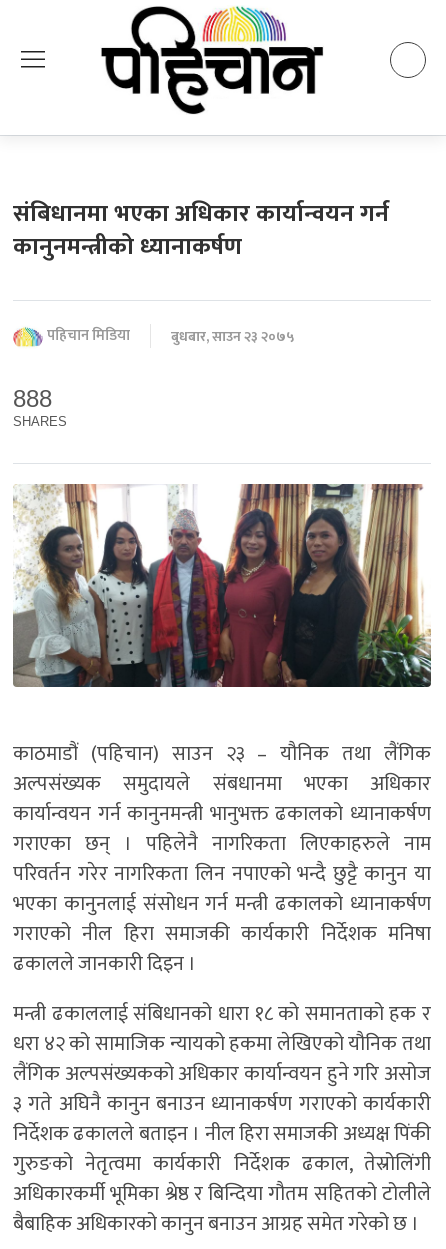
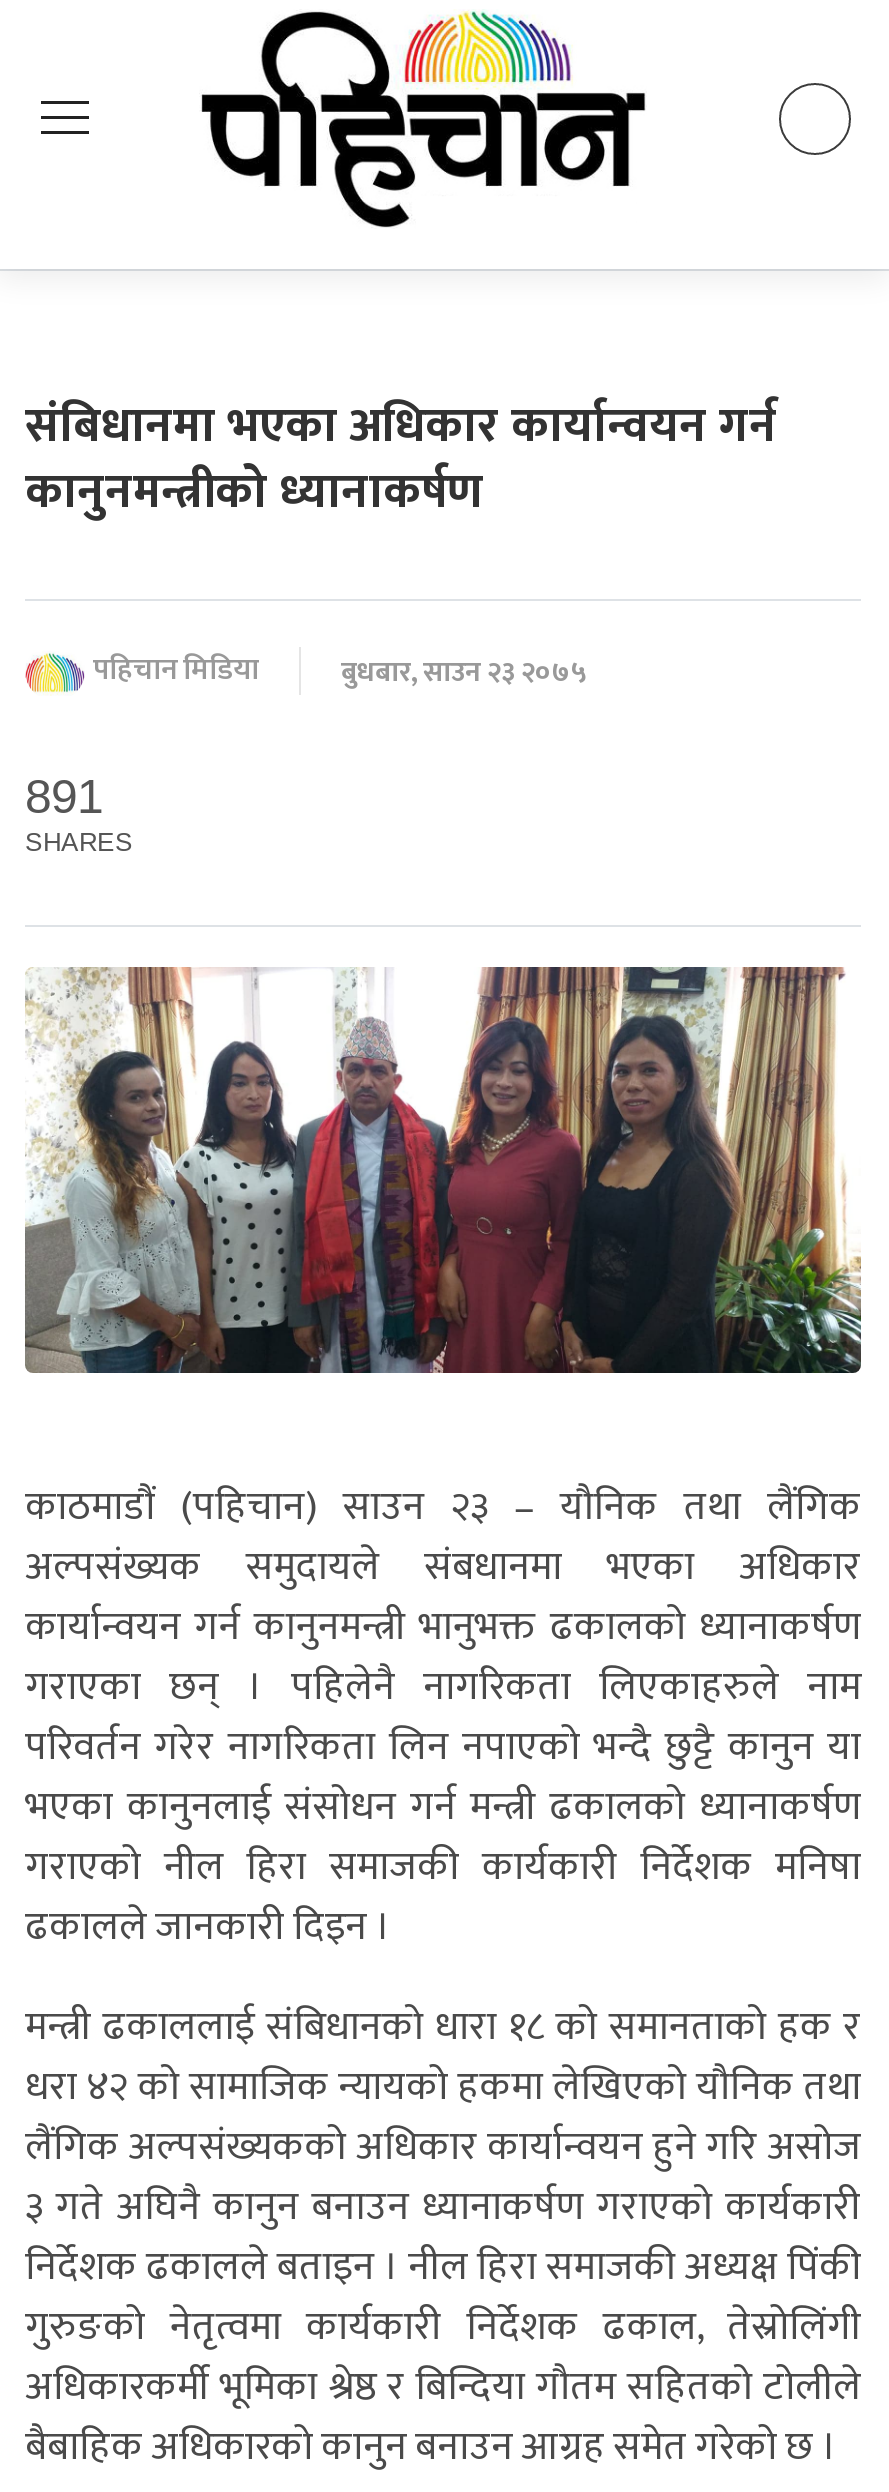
- 888
+ 891
